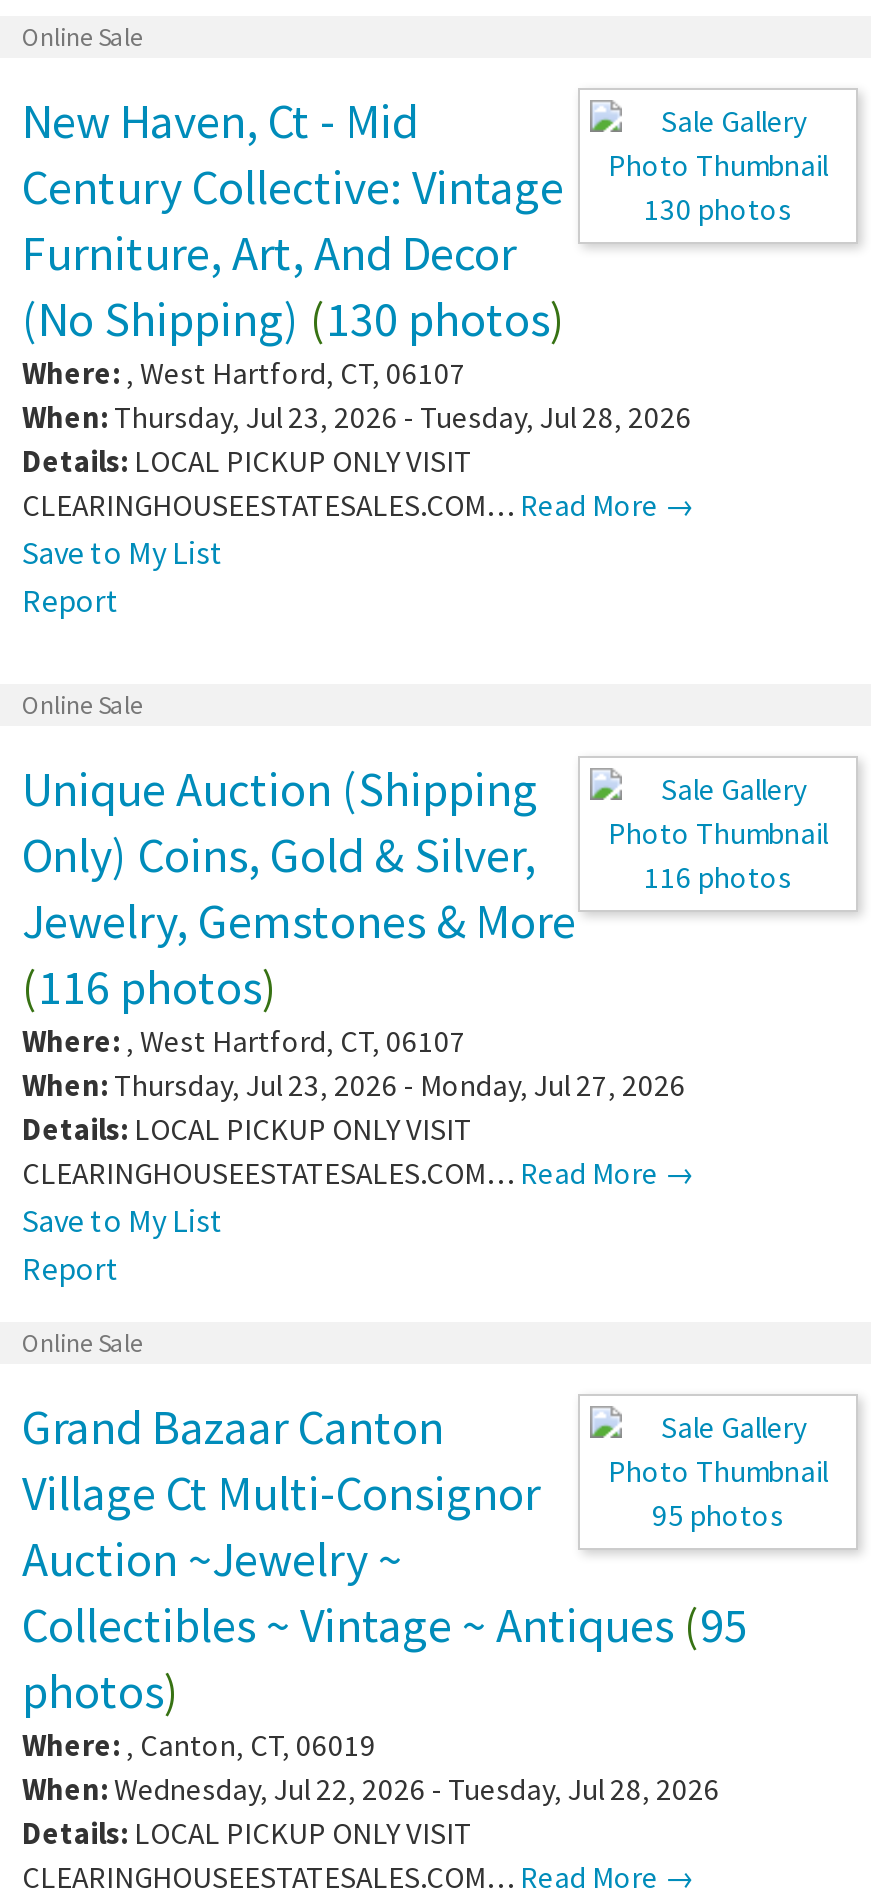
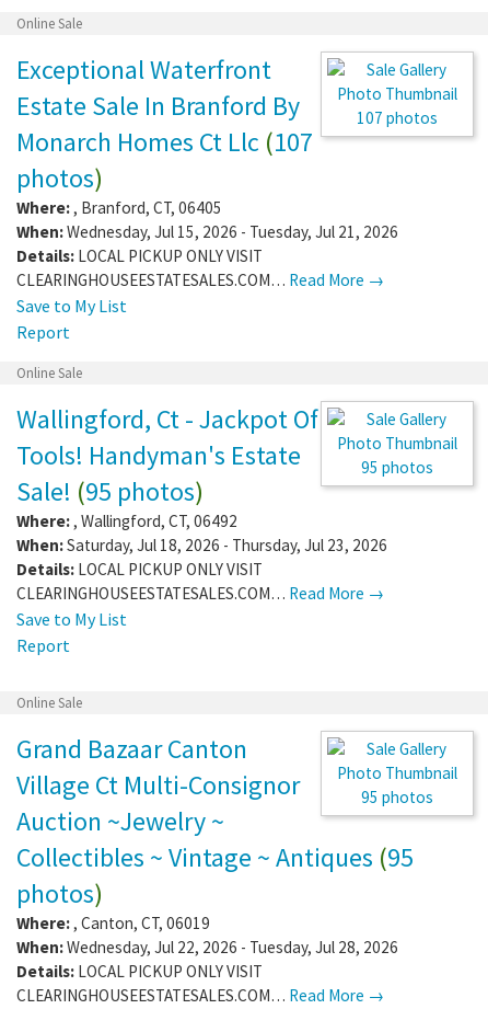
- New Haven, Ct - Mid
- Century Collective: Vintage
- Furniture, Art, And Decor
- (No Shipping) (130 photos)
- Where: , West Hartford, CT, 06107
- When: Thursday, Jul 23, 2026 - Tuesday, Jul 28, 2026
+ Exceptional Waterfront
+ Estate Sale In Branford By
+ Monarch Homes Ct Llc (107
+ photos)
+ Where: , Branford, CT, 06405
+ When: Wednesday, Jul 15, 2026 - Tuesday, Jul 21, 2026

- 130 photos
+ 107 photos

- Unique Auction (Shipping
- Only) Coins, Gold & Silver,
- Jewelry, Gemstones & More
- (116 photos)
- Where: , West Hartford, CT, 06107
- When: Thursday, Jul 23, 2026 - Monday, Jul 27, 2026
+ Wallingford, Ct - Jackpot Of
+ Tools! Handyman's Estate
+ Sale! (95 photos)
+ Where: , Wallingford, CT, 06492
+ When: Saturday, Jul 18, 2026 - Thursday, Jul 23, 2026

- 116 photos
+ 95 photos
